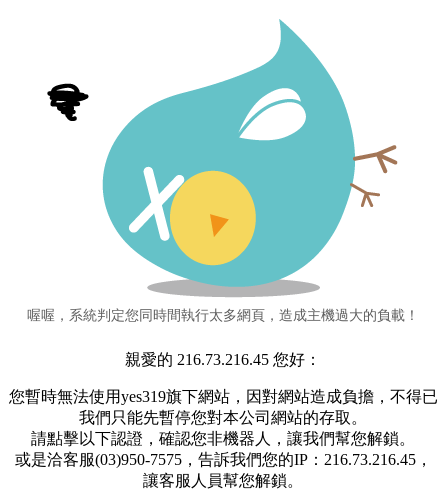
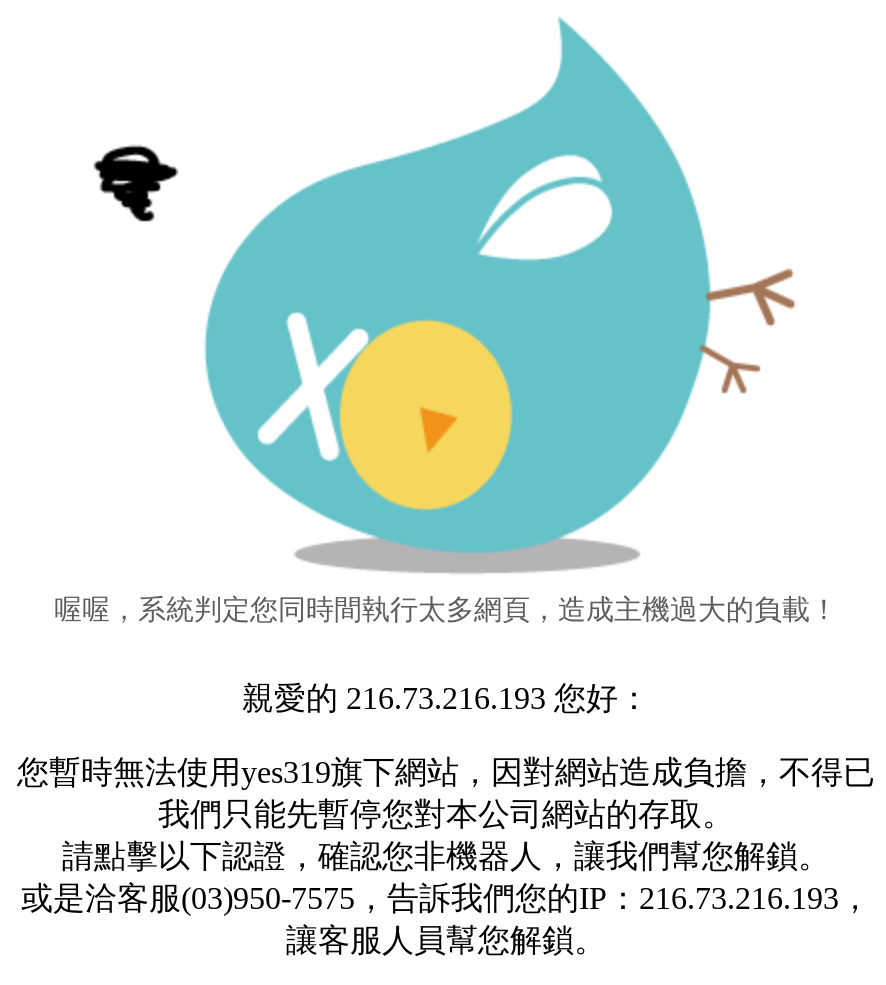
- 親愛的 216.73.216.45 您好：
+ 親愛的 216.73.216.193 您好：

- 或是洽客服(03)950-7575，告訴我們您的IP：216.73.216.45，
+ 或是洽客服(03)950-7575，告訴我們您的IP：216.73.216.193，
